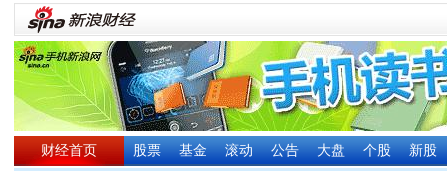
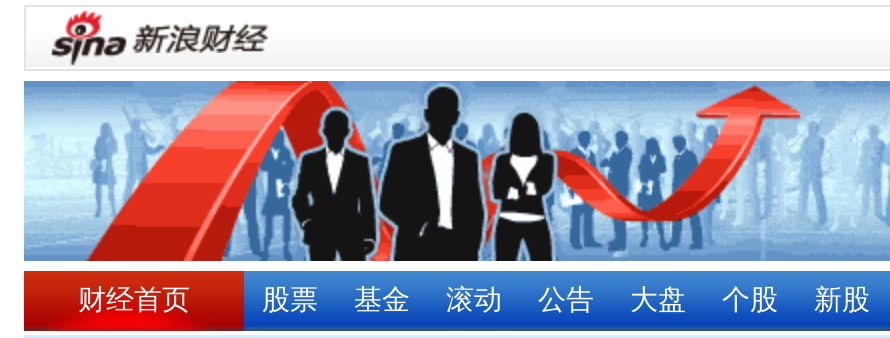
- [image]
+ [image]
